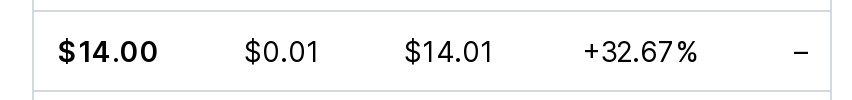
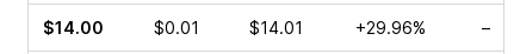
- +32.67%
+ +29.96%
